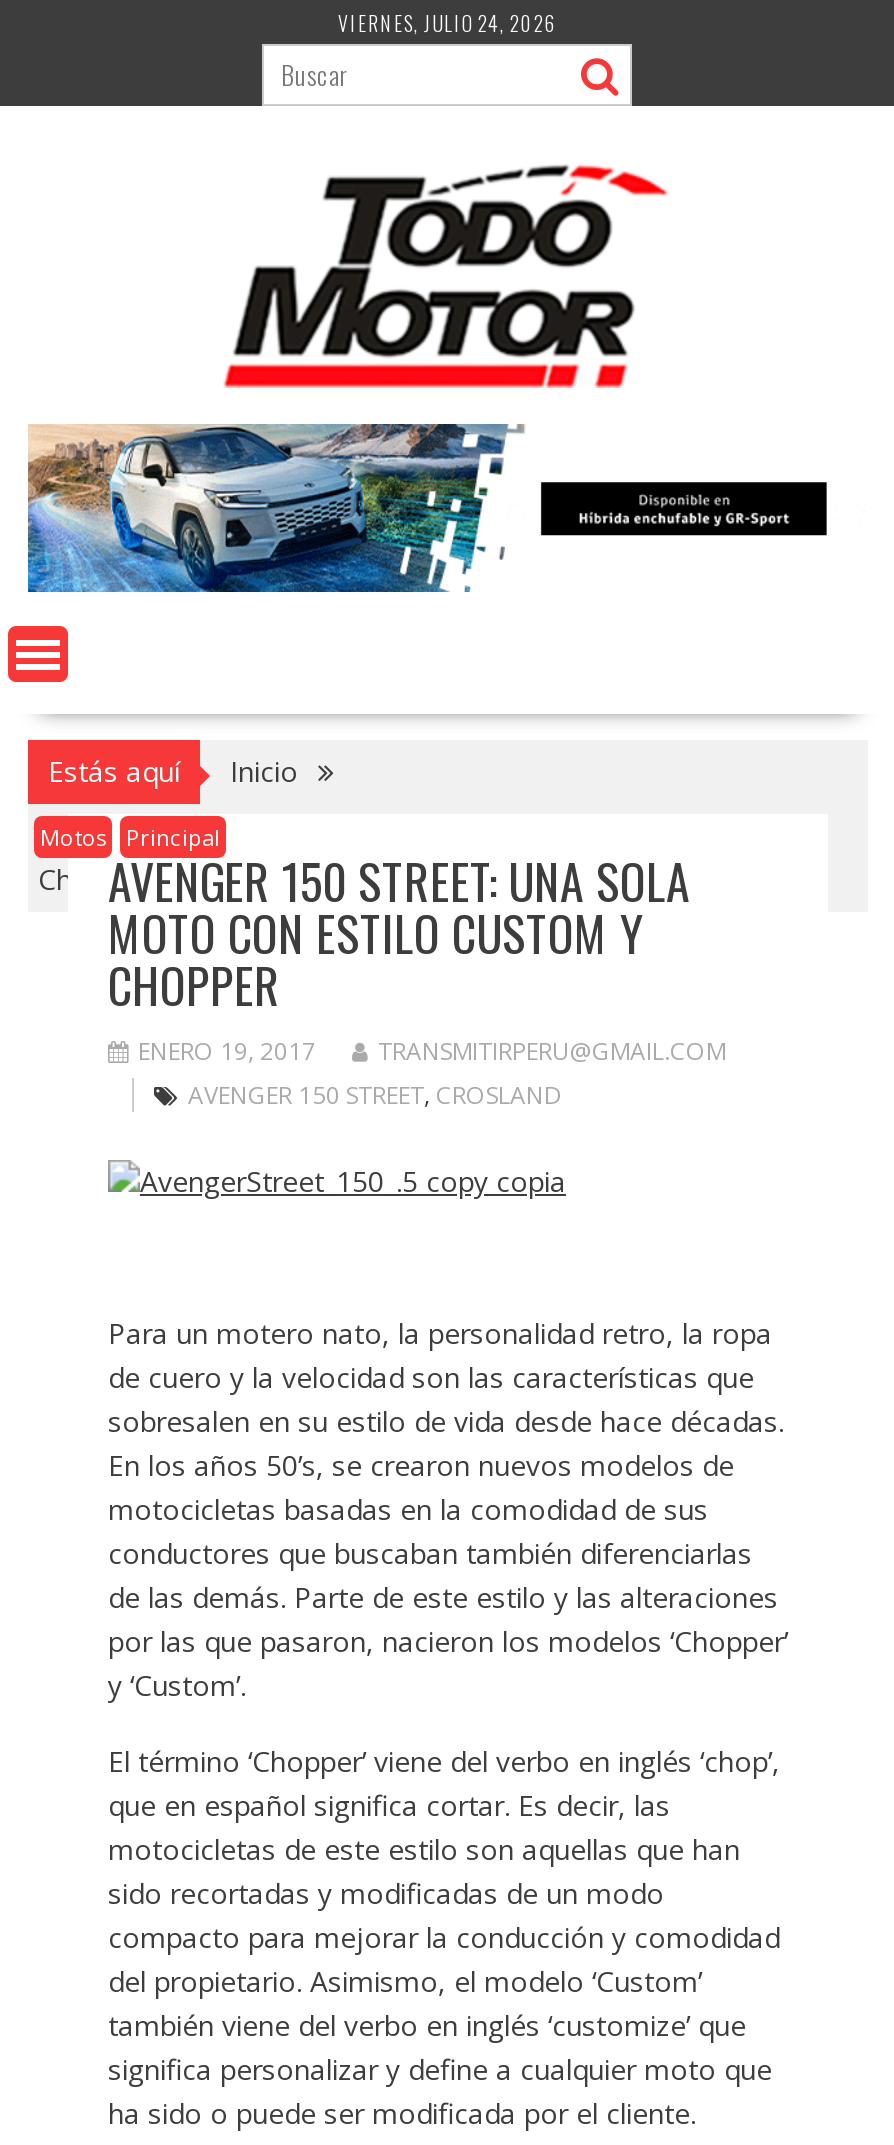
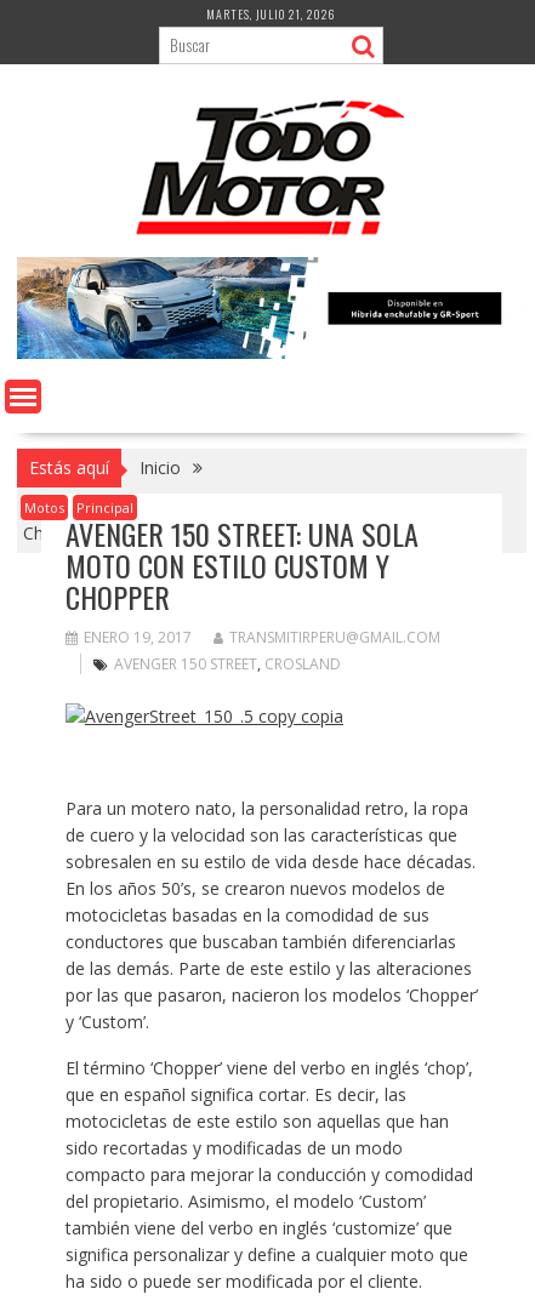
- VIERNES, JULIO 24, 2026
+ MARTES, JULIO 21, 2026
